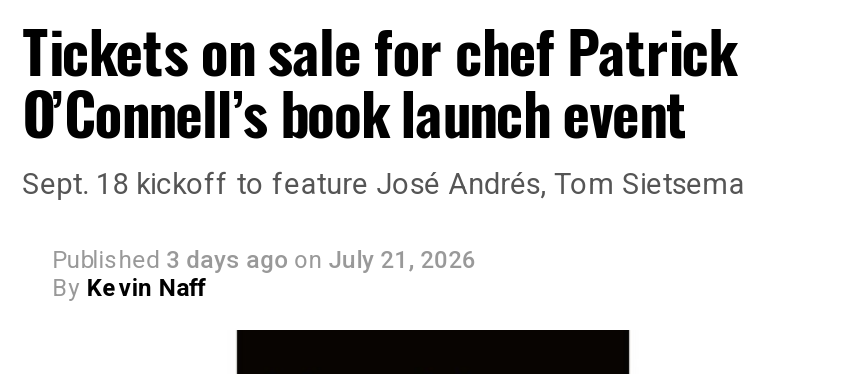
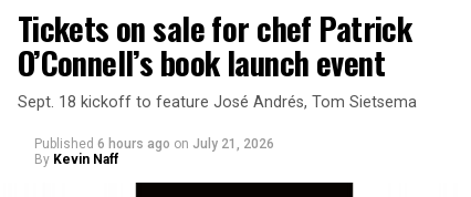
- Published 3 days ago on July 21, 2026
+ Published 6 hours ago on July 21, 2026
